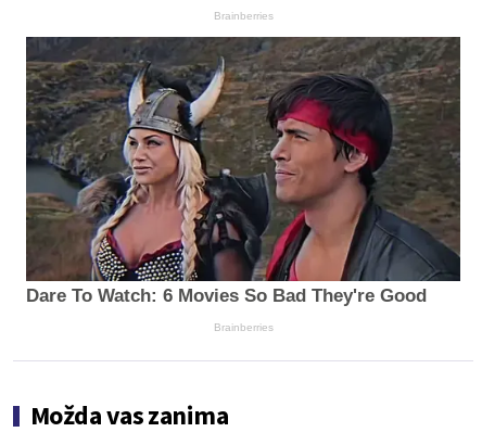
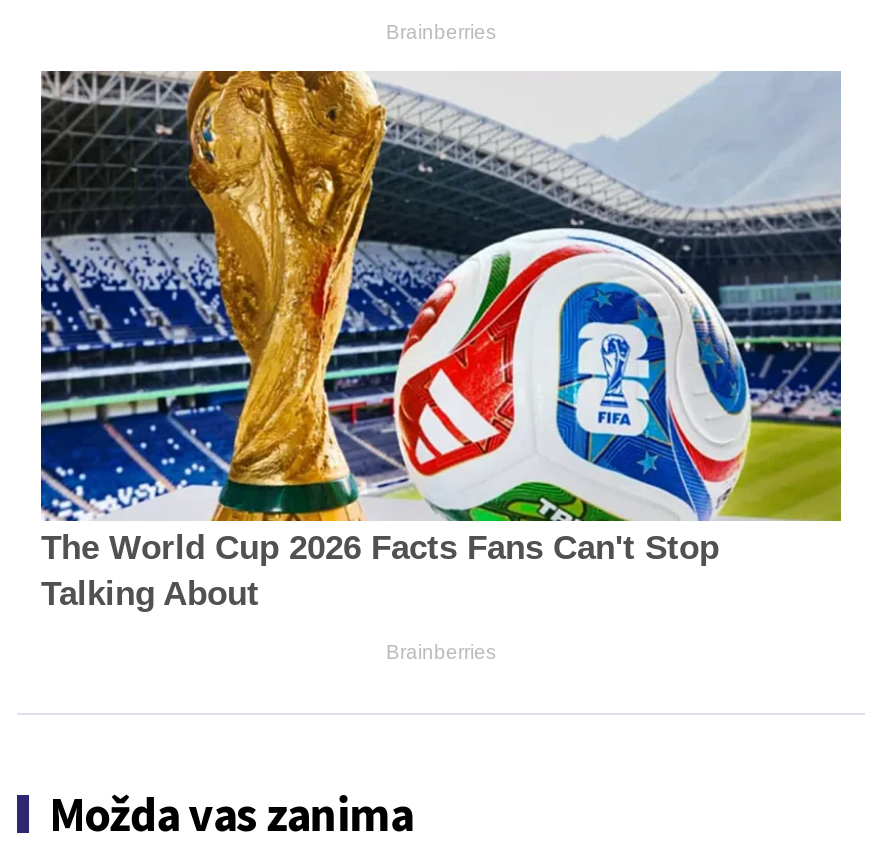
- [image]
- Dare To Watch: 6 Movies So Bad They're Good
+ [image]
+ The World Cup 2026 Facts Fans Can't Stop
+ Talking About
